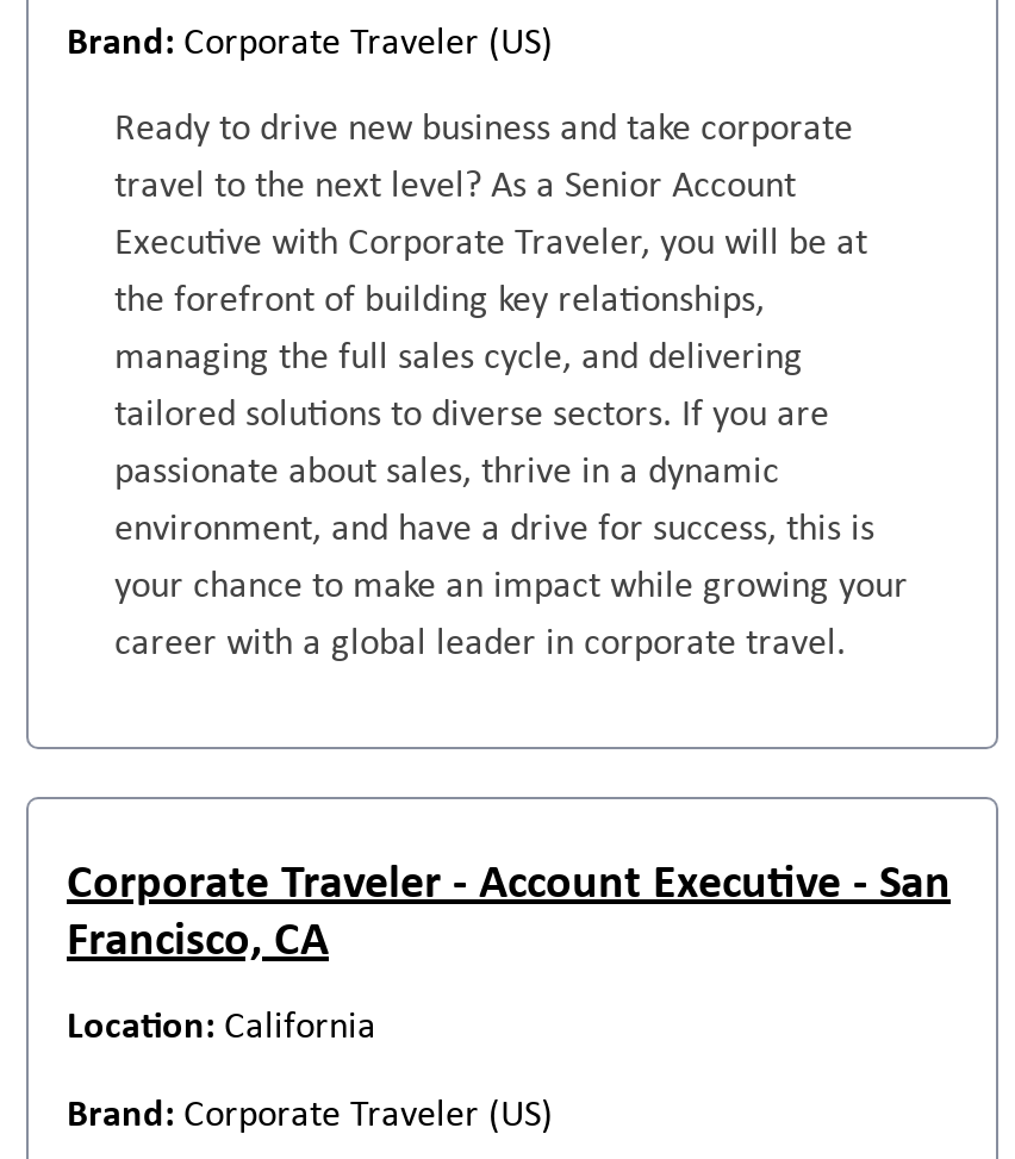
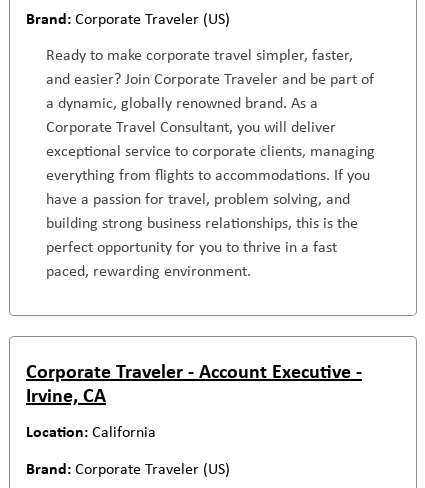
- Ready to drive new business and take corporate
- travel to the next level? As a Senior Account
- Executive with Corporate Traveler, you will be at
- the forefront of building key relationships,
- managing the full sales cycle, and delivering
- tailored solutions to diverse sectors. If you are
- passionate about sales, thrive in a dynamic
- environment, and have a drive for success, this is
- your chance to make an impact while growing your
- career with a global leader in corporate travel.
+ Ready to make corporate travel simpler, faster,
+ and easier? Join Corporate Traveler and be part of
+ a dynamic, globally renowned brand. As a
+ Corporate Travel Consultant, you will deliver
+ exceptional service to corporate clients, managing
+ everything from flights to accommodations. If you
+ have a passion for travel, problem solving, and
+ building strong business relationships, this is the
+ perfect opportunity for you to thrive in a fast
+ paced, rewarding environment.

- Corporate Traveler - Account Executive - San
- Francisco, CA
+ Corporate Traveler - Account Executive -
+ Irvine, CA
